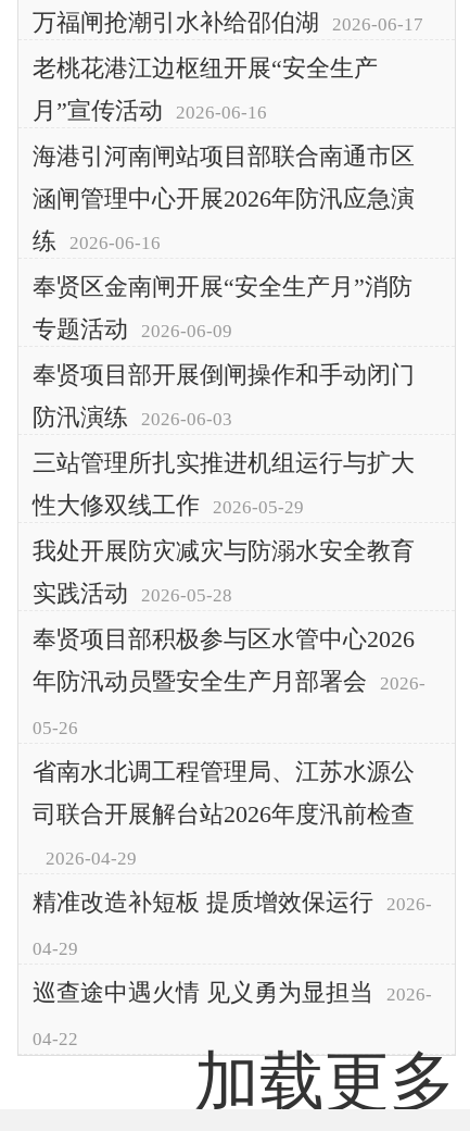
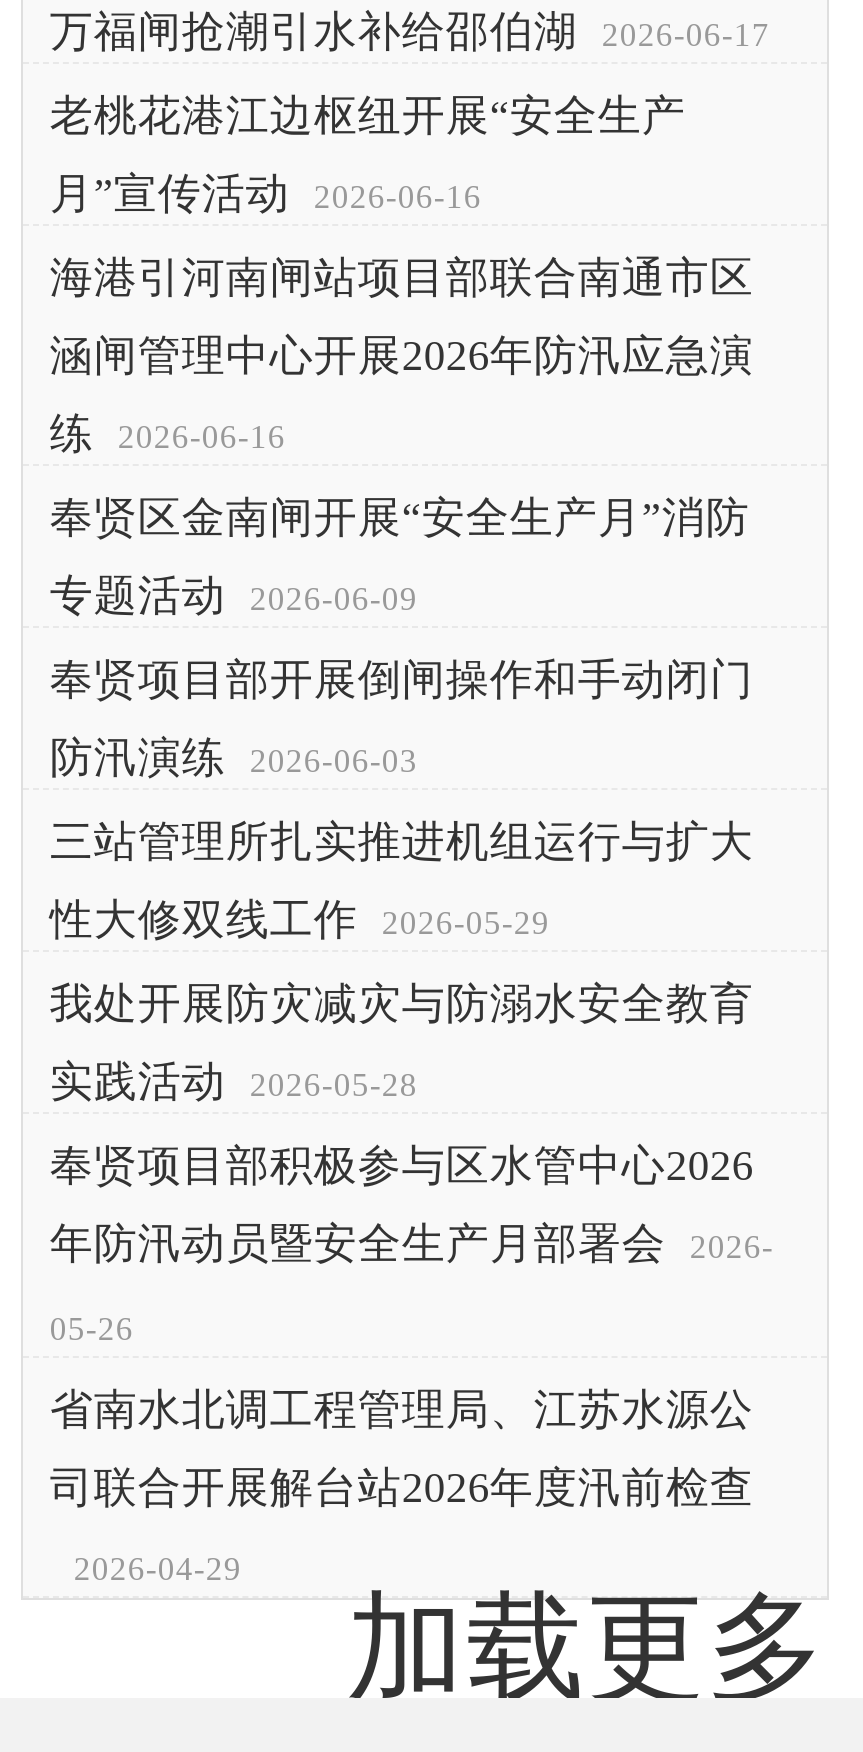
- 精准改造补短板 提质增效保运行
- 2026-
- 04-29
- 巡查途中遇火情 见义勇为显担当
- 2026-
- 04-22
